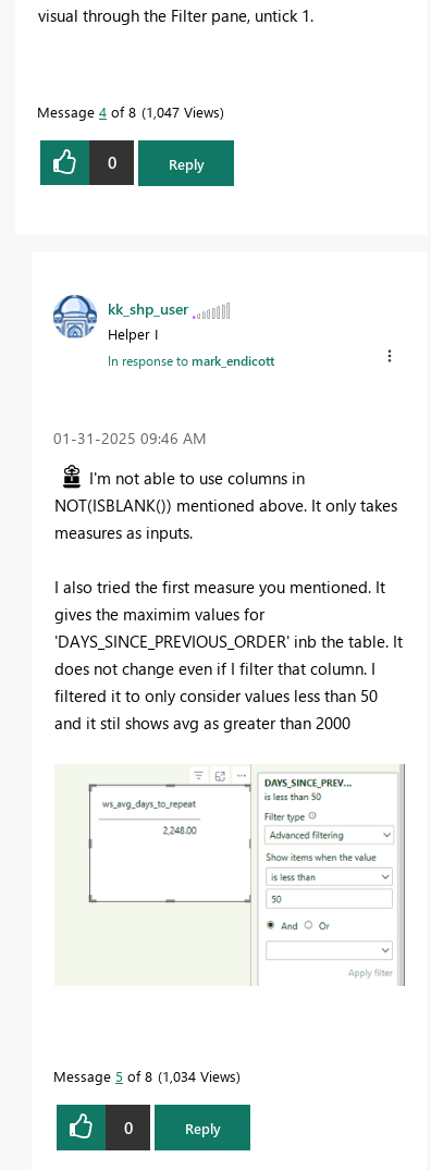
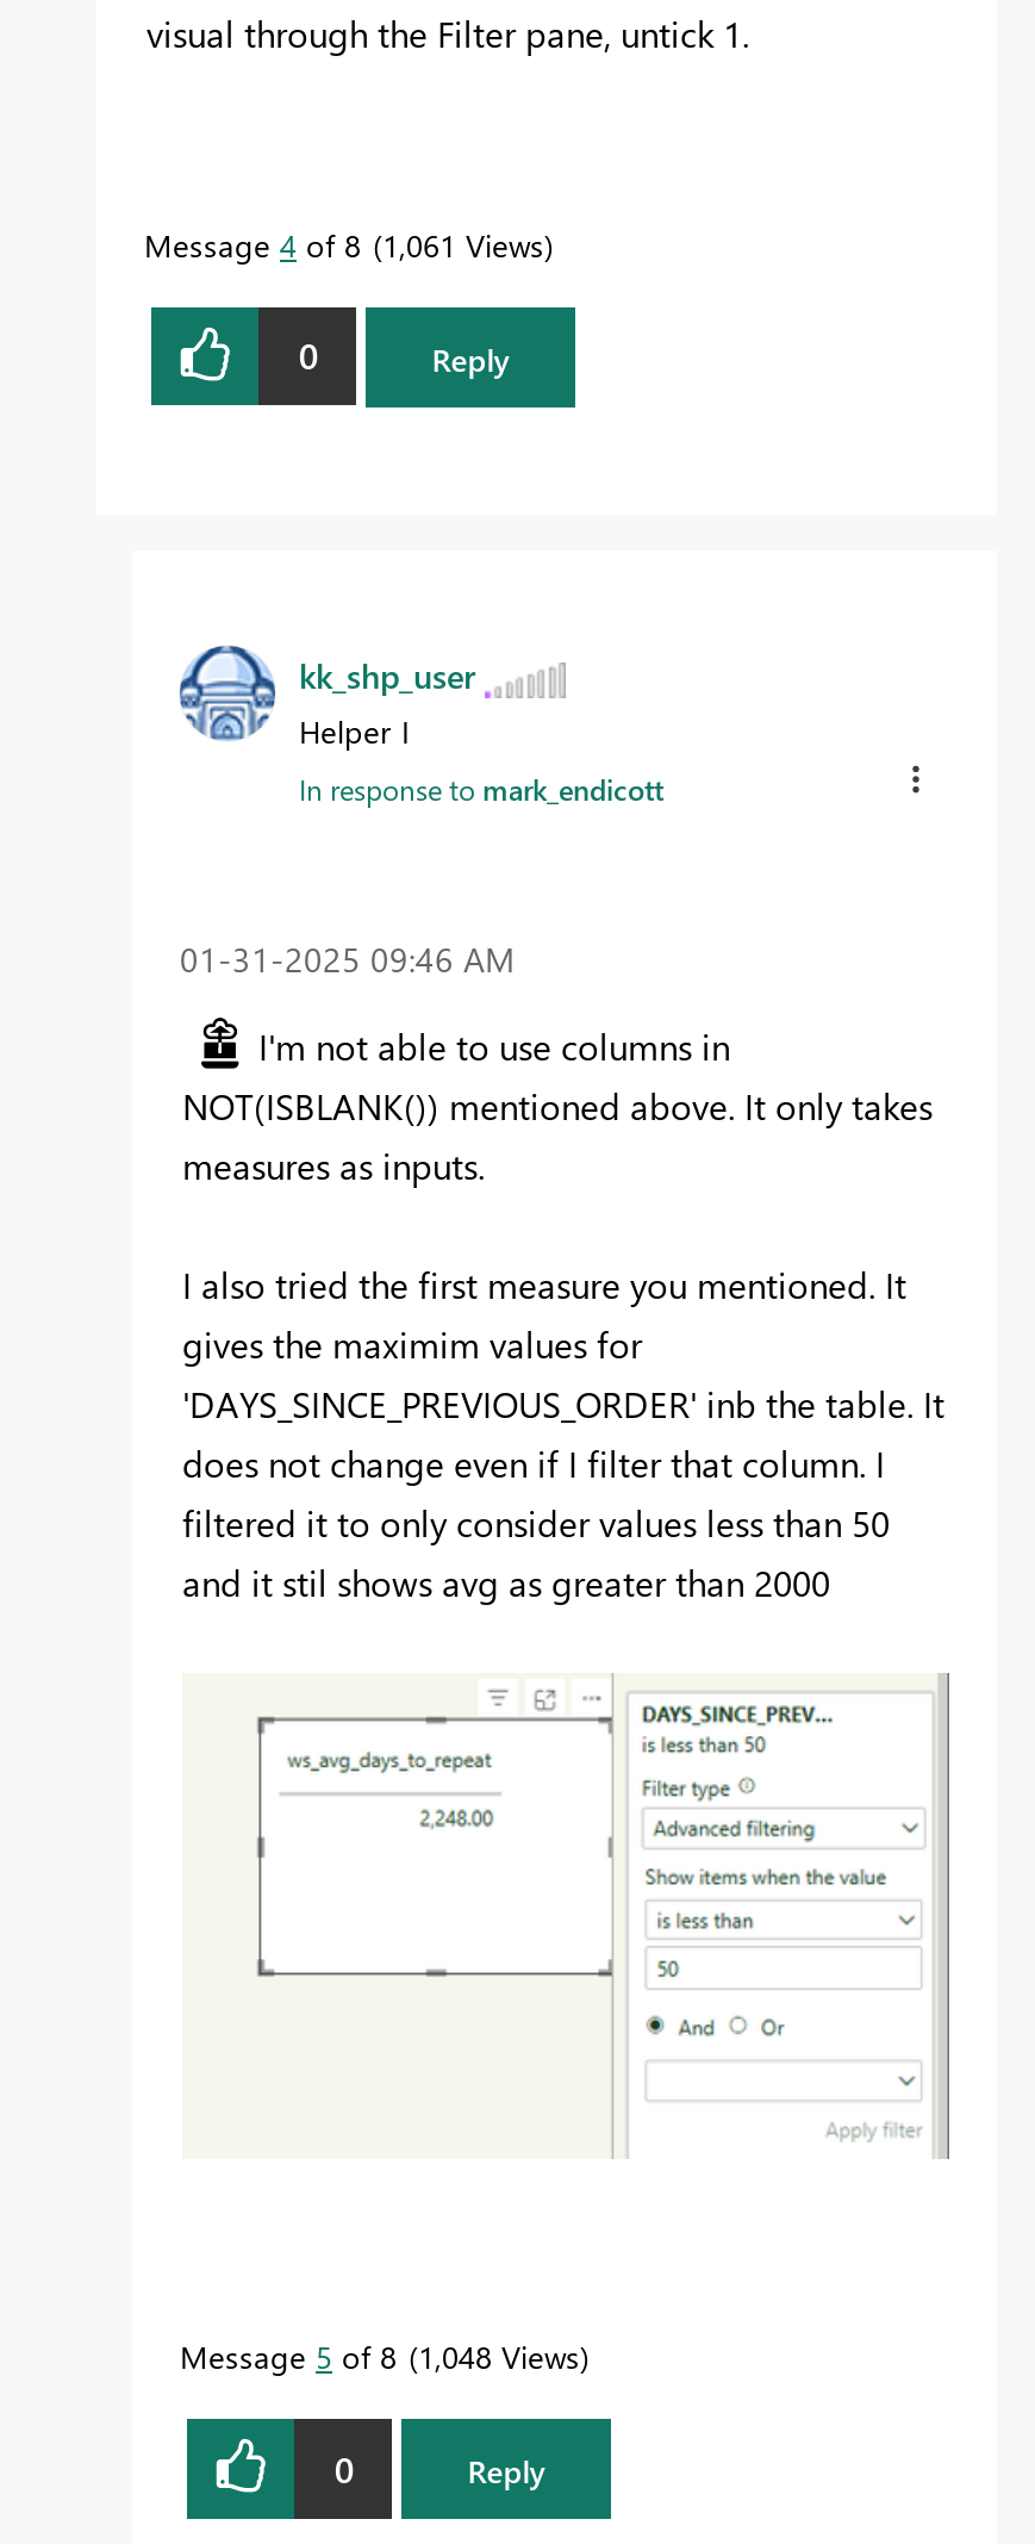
- Message 4 of 8 1,047 Views
+ Message 4 of 8 1,061 Views

- Message 5 of 8 1,034 Views
+ Message 5 of 8 1,048 Views
